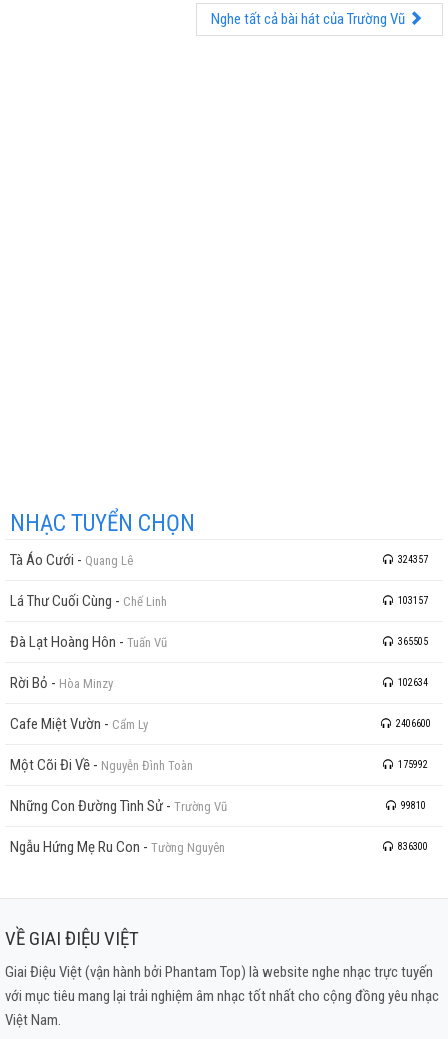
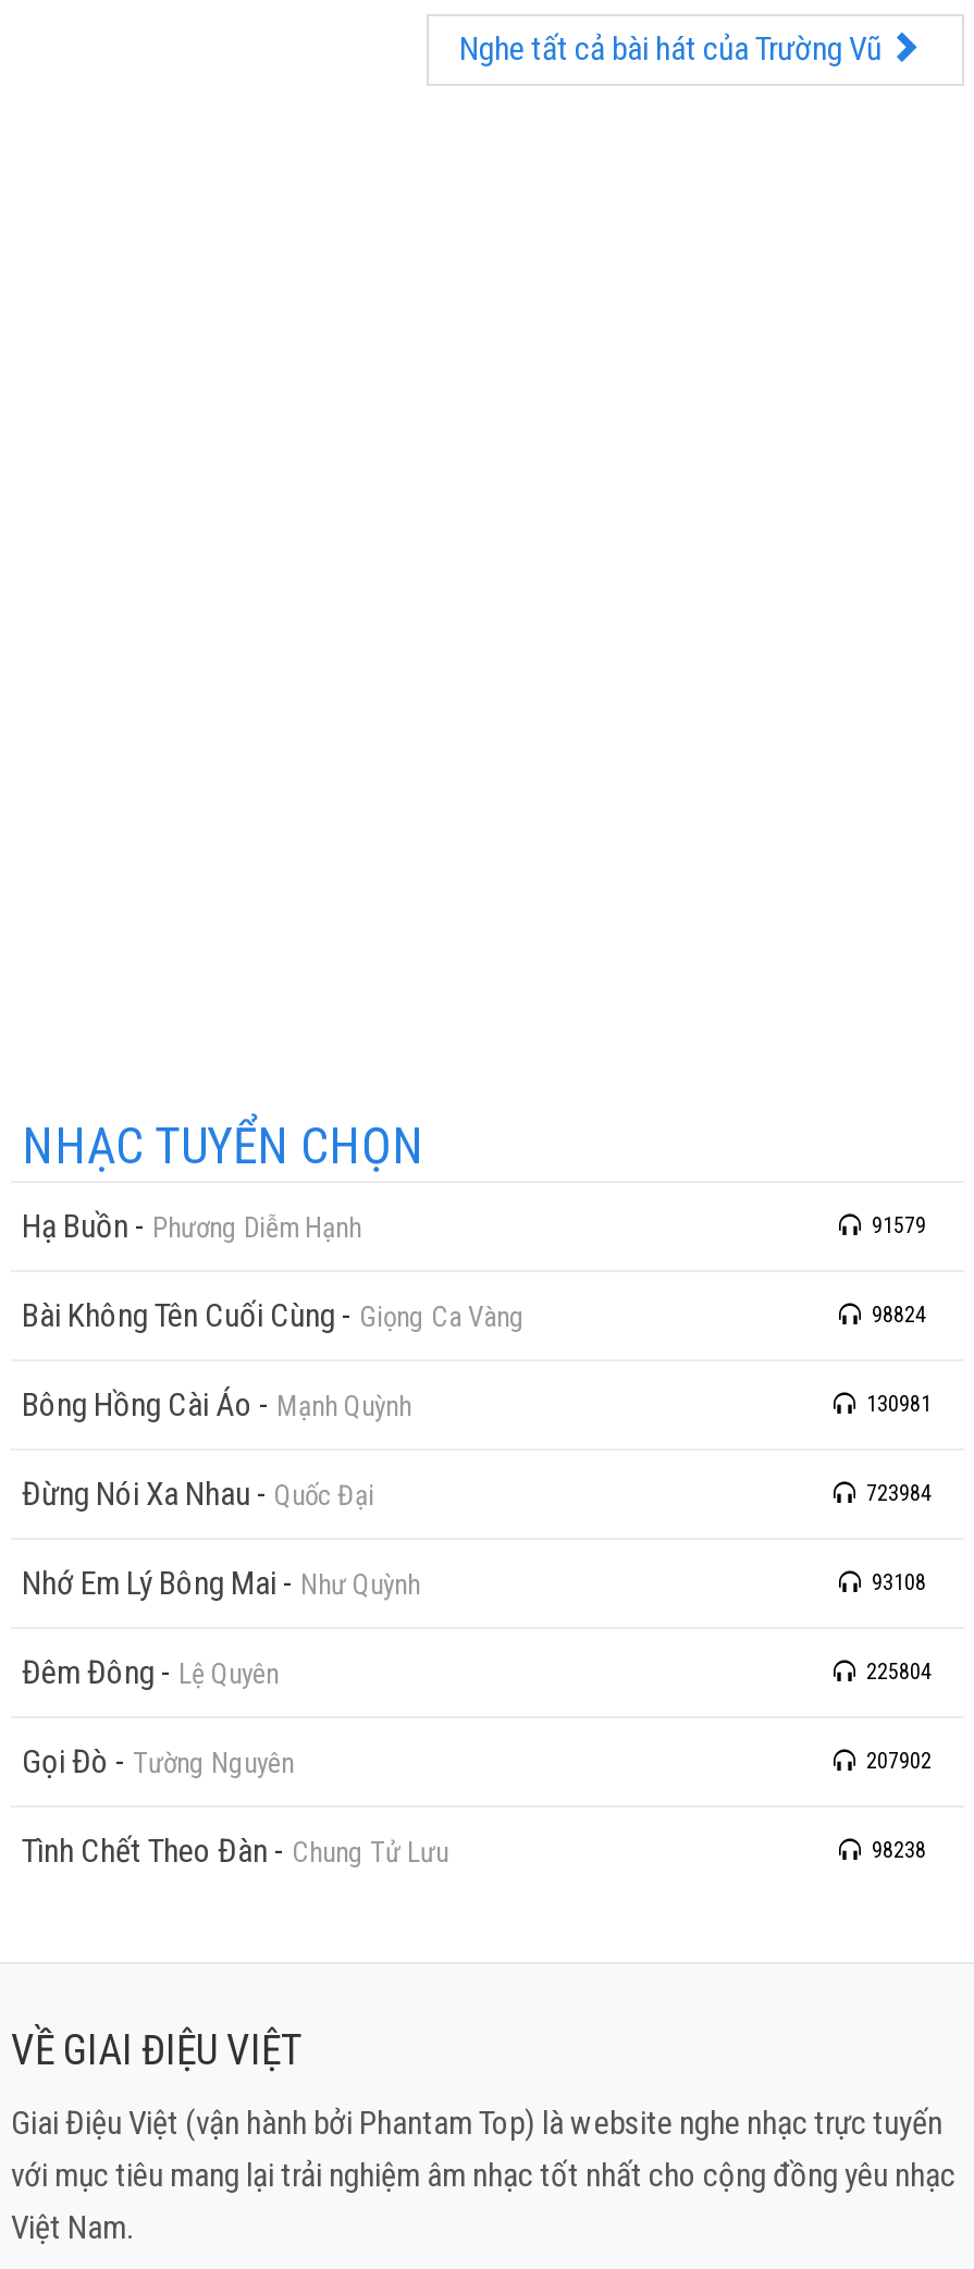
- Tà Áo Cưới - Quang Lê
- 324357
+ Hạ Buồn - Phương Diễm Hạnh
+ 91579

- Lá Thư Cuối Cùng - Chế Linh
- 103157
+ Bài Không Tên Cuối Cùng - Giọng Ca Vàng
+ 98824

- Đà Lạt Hoàng Hôn - Tuấn Vũ
- 365505
+ Bông Hồng Cài Áo - Mạnh Quỳnh
+ 130981

- Rời Bỏ - Hòa Minzy
- 102634
+ Đừng Nói Xa Nhau - Quốc Đại
+ 723984

- Cafe Miệt Vườn - Cẩm Ly
- 2406600
+ Nhớ Em Lý Bông Mai - Như Quỳnh
+ 93108

- Một Cõi Đi Về - Nguyễn Đình Toàn
- 175992
+ Đêm Đông - Lệ Quyên
+ 225804

- Những Con Đường Tình Sử - Trường Vũ
- 99810
+ Gọi Đò - Tường Nguyên
+ 207902

- Ngẫu Hứng Mẹ Ru Con - Tường Nguyên
- 836300
+ Tình Chết Theo Đàn - Chung Tử Lưu
+ 98238
